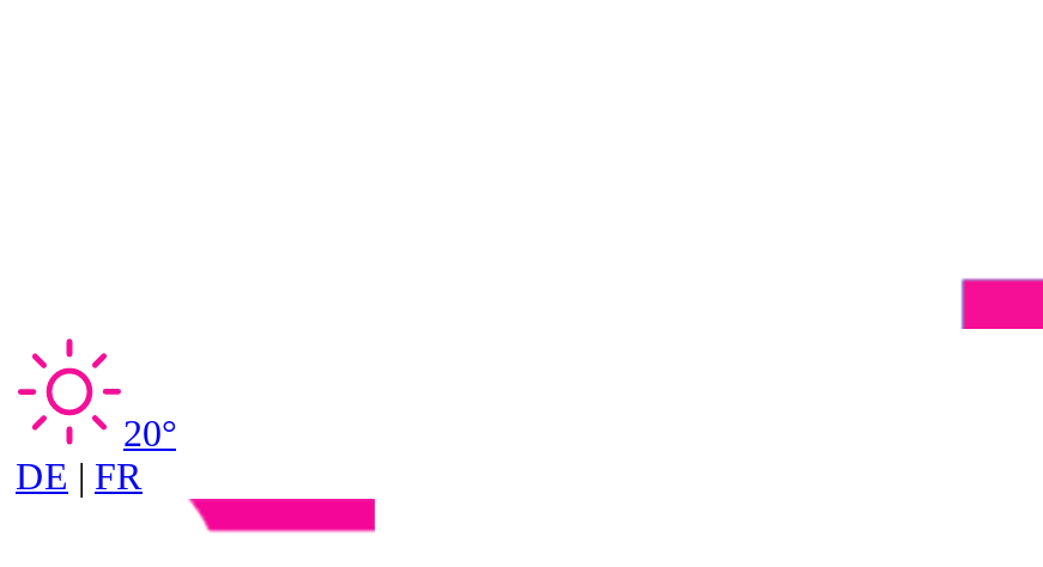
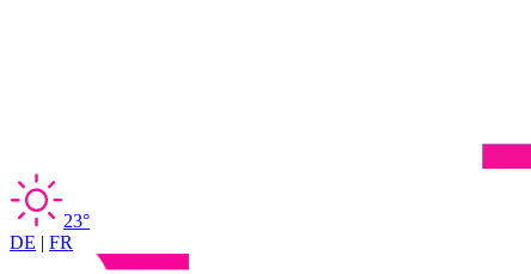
- 20°
+ 23°
